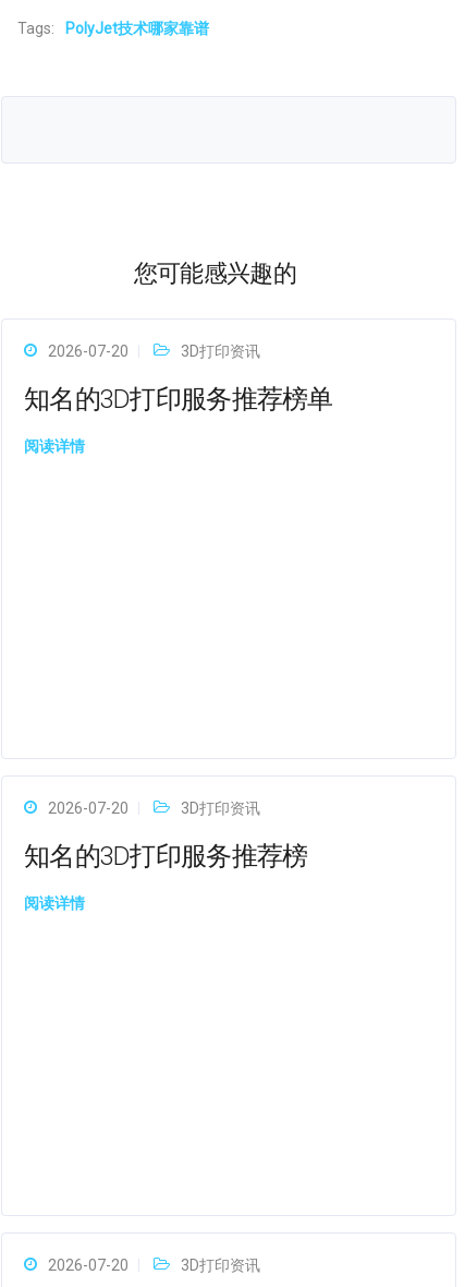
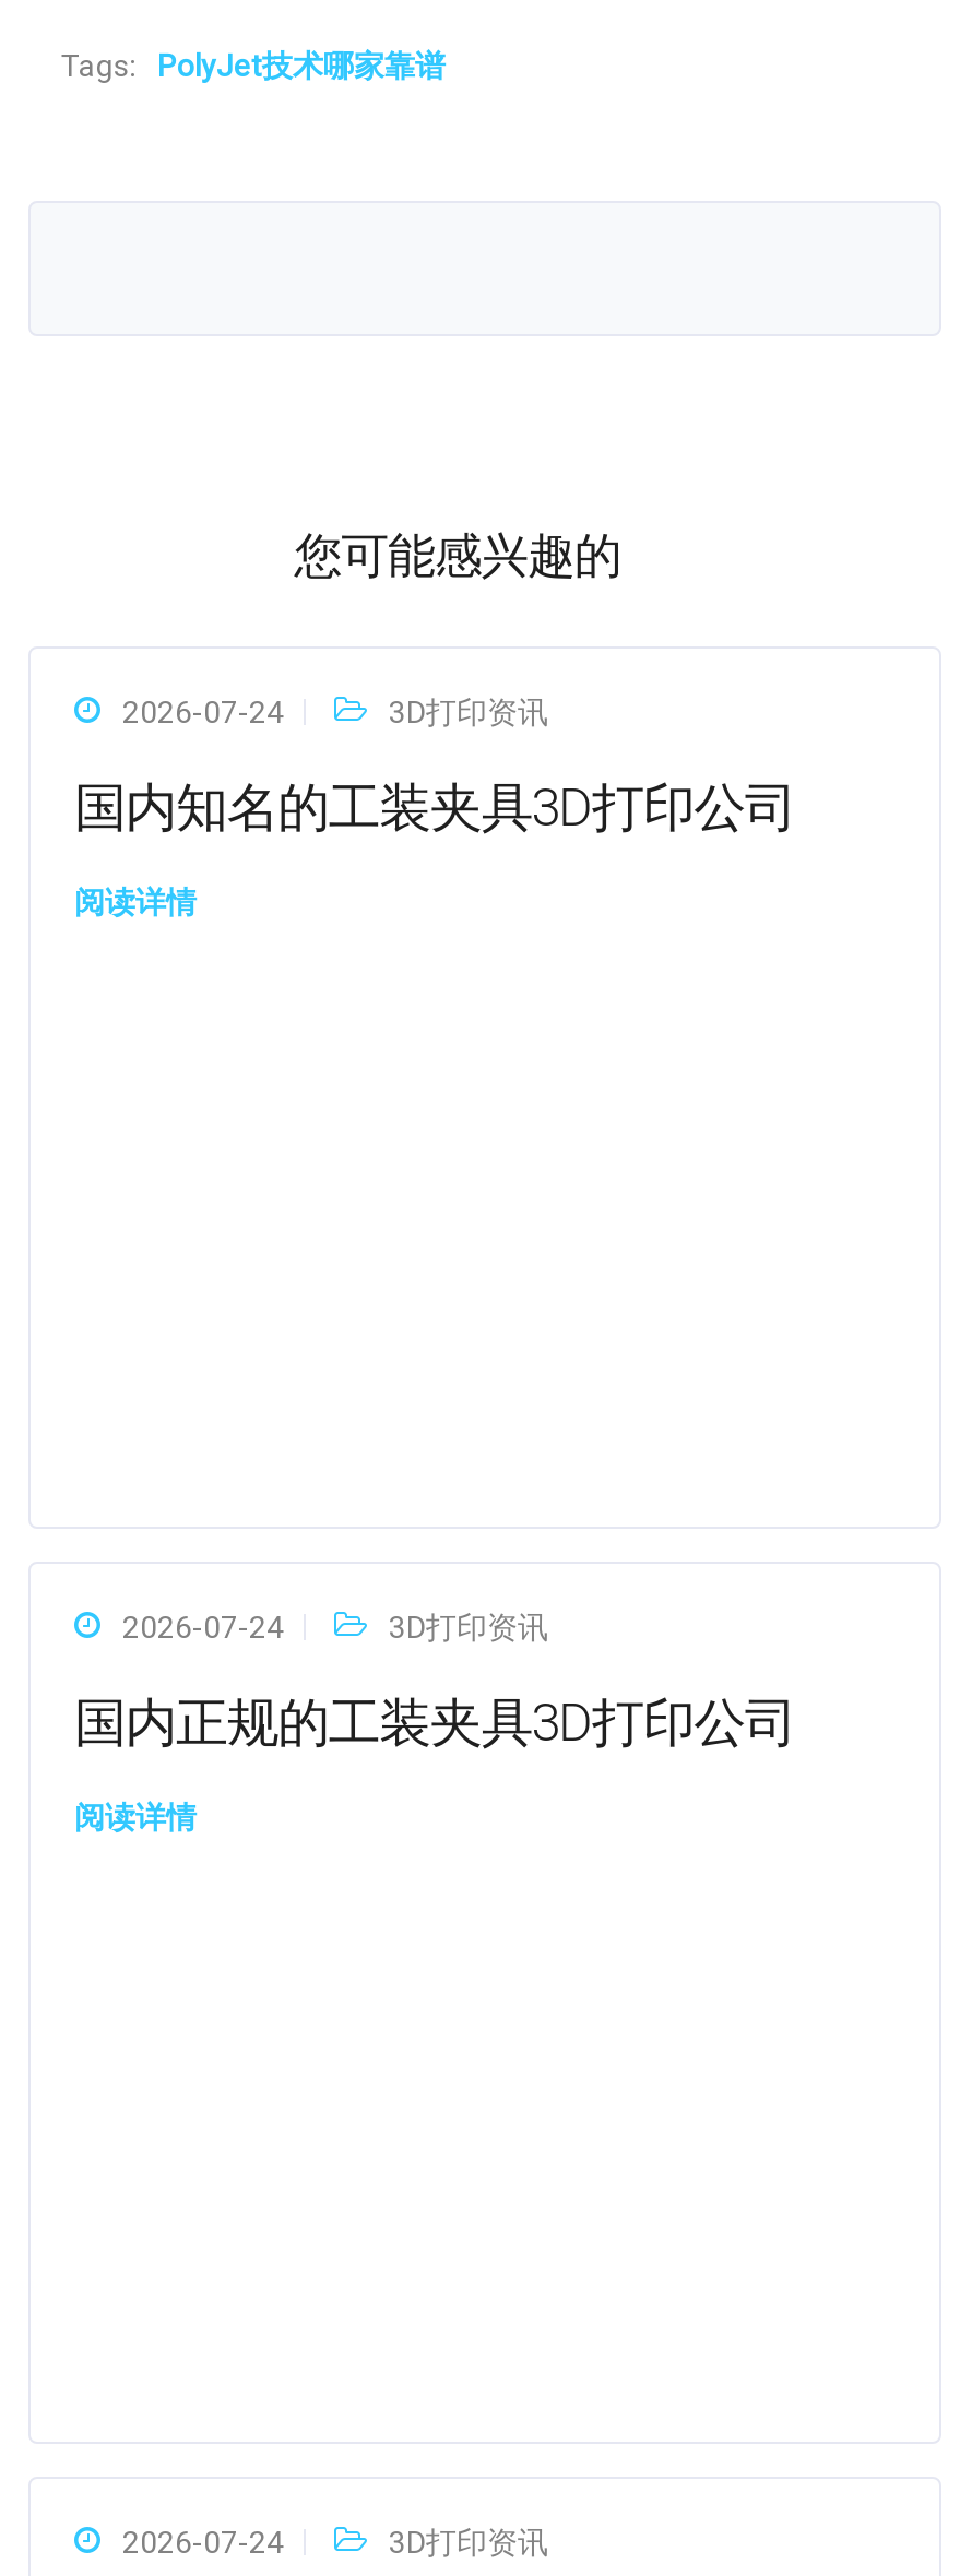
- 2026-07-20
+ 2026-07-24

- 知名的3D打印服务推荐榜单
+ 国内知名的工装夹具3D打印公司

- 2026-07-20
+ 2026-07-24

- 知名的3D打印服务推荐榜
+ 国内正规的工装夹具3D打印公司

- 2026-07-20
+ 2026-07-24
